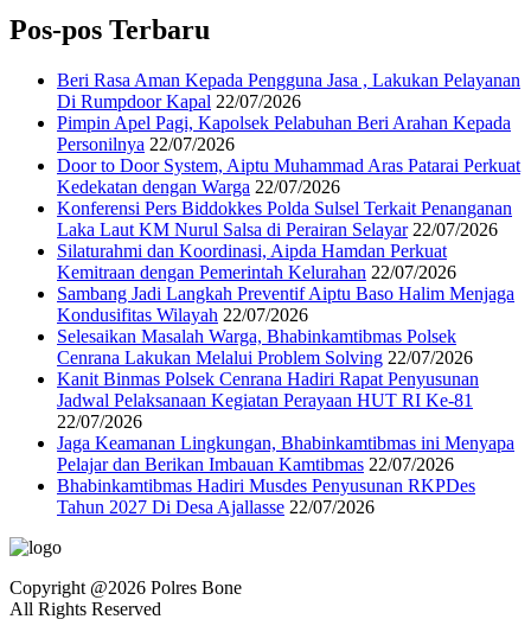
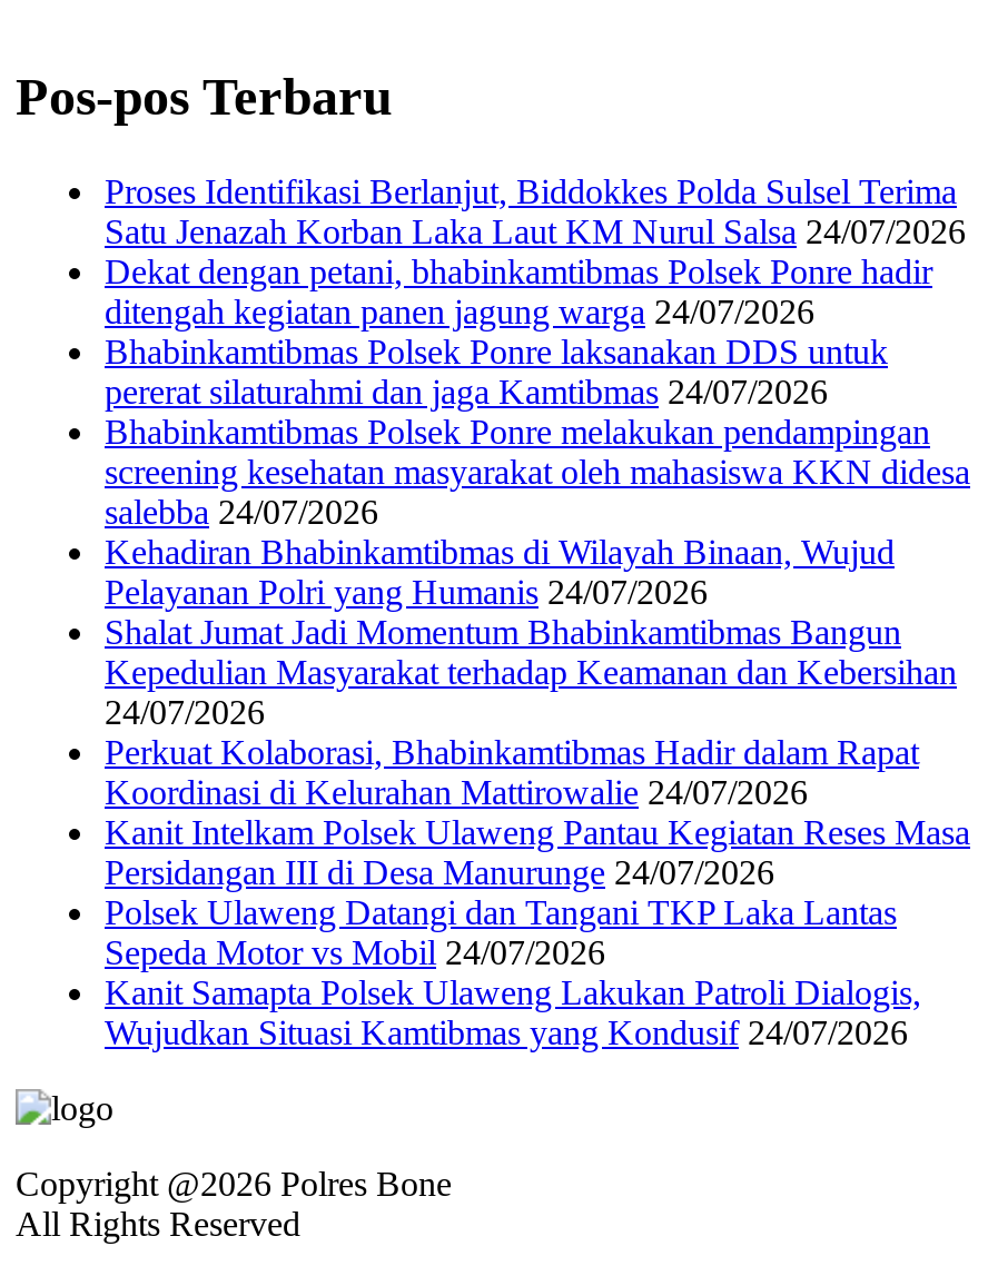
- Beri Rasa Aman Kepada Pengguna Jasa , Lakukan Pelayanan
- Di Rumpdoor Kapal 22/07/2026
- Pimpin Apel Pagi, Kapolsek Pelabuhan Beri Arahan Kepada
- Personilnya 22/07/2026
- Door to Door System, Aiptu Muhammad Aras Patarai Perkuat
- Kedekatan dengan Warga 22/07/2026
- Konferensi Pers Biddokkes Polda Sulsel Terkait Penanganan
- Laka Laut KM Nurul Salsa di Perairan Selayar 22/07/2026
- Silaturahmi dan Koordinasi, Aipda Hamdan Perkuat
- Kemitraan dengan Pemerintah Kelurahan 22/07/2026
- Sambang Jadi Langkah Preventif Aiptu Baso Halim Menjaga
- Kondusifitas Wilayah 22/07/2026
- Selesaikan Masalah Warga, Bhabinkamtibmas Polsek
- Cenrana Lakukan Melalui Problem Solving 22/07/2026
- Kanit Binmas Polsek Cenrana Hadiri Rapat Penyusunan
- Jadwal Pelaksanaan Kegiatan Perayaan HUT RI Ke-81
- 22/07/2026
- Jaga Keamanan Lingkungan, Bhabinkamtibmas ini Menyapa
- Pelajar dan Berikan Imbauan Kamtibmas 22/07/2026
- Bhabinkamtibmas Hadiri Musdes Penyusunan RKPDes
- Tahun 2027 Di Desa Ajallasse 22/07/2026
+ Proses Identifikasi Berlanjut, Biddokkes Polda Sulsel Terima
+ Satu Jenazah Korban Laka Laut KM Nurul Salsa 24/07/2026
+ Dekat dengan petani, bhabinkamtibmas Polsek Ponre hadir
+ ditengah kegiatan panen jagung warga 24/07/2026
+ Bhabinkamtibmas Polsek Ponre laksanakan DDS untuk
+ pererat silaturahmi dan jaga Kamtibmas 24/07/2026
+ Bhabinkamtibmas Polsek Ponre melakukan pendampingan
+ screening kesehatan masyarakat oleh mahasiswa KKN didesa
+ salebba 24/07/2026
+ Kehadiran Bhabinkamtibmas di Wilayah Binaan, Wujud
+ Pelayanan Polri yang Humanis 24/07/2026
+ Shalat Jumat Jadi Momentum Bhabinkamtibmas Bangun
+ Kepedulian Masyarakat terhadap Keamanan dan Kebersihan
+ 24/07/2026
+ Perkuat Kolaborasi, Bhabinkamtibmas Hadir dalam Rapat
+ Koordinasi di Kelurahan Mattirowalie 24/07/2026
+ Kanit Intelkam Polsek Ulaweng Pantau Kegiatan Reses Masa
+ Persidangan III di Desa Manurunge 24/07/2026
+ Polsek Ulaweng Datangi dan Tangani TKP Laka Lantas
+ Sepeda Motor vs Mobil 24/07/2026
+ Kanit Samapta Polsek Ulaweng Lakukan Patroli Dialogis,
+ Wujudkan Situasi Kamtibmas yang Kondusif 24/07/2026
